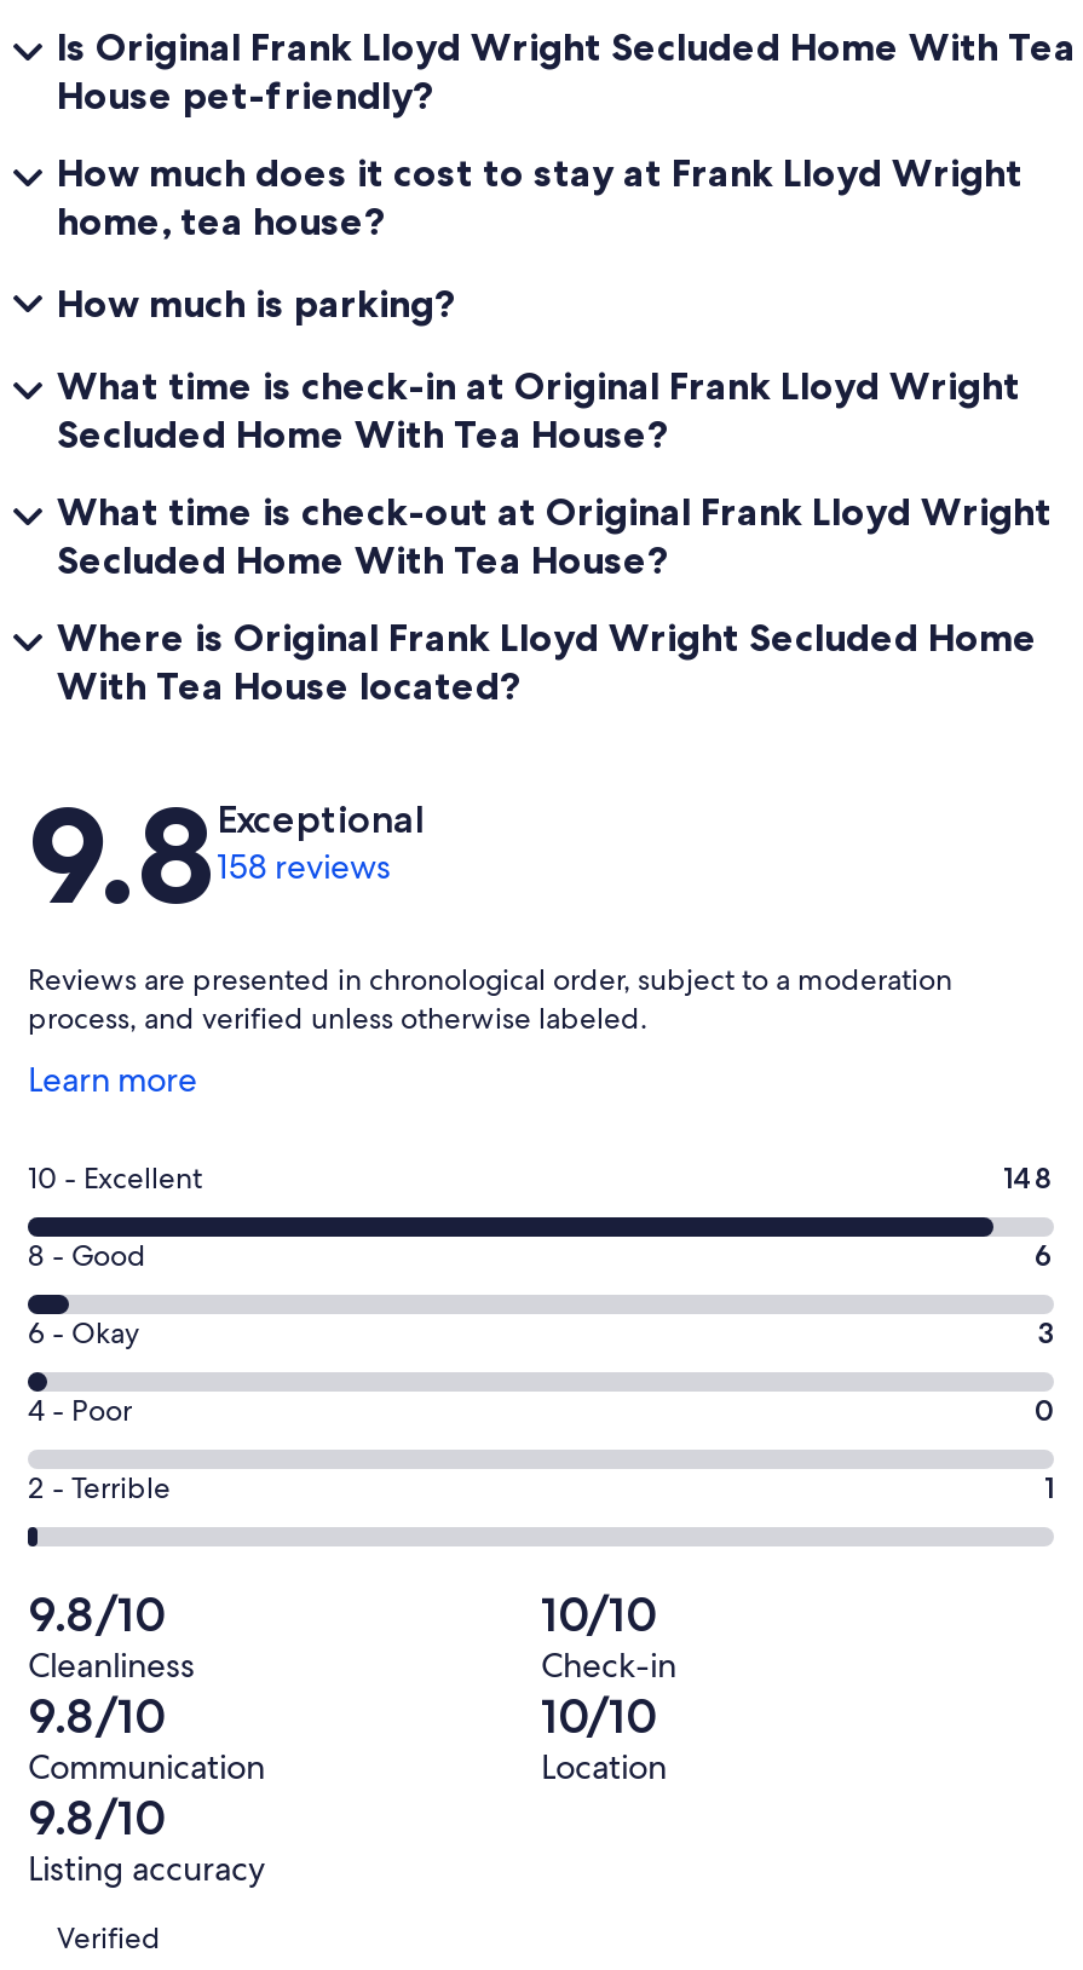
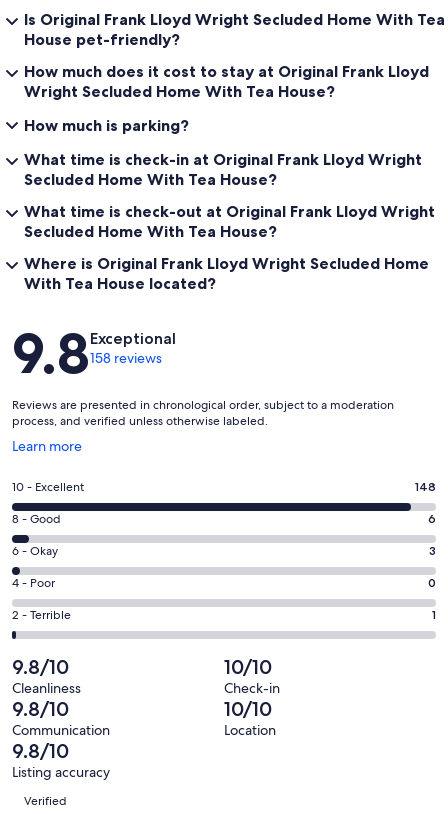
- How much does it cost to stay at Frank Lloyd Wright
- home, tea house?
+ How much does it cost to stay at Original Frank Lloyd
+ Wright Secluded Home With Tea House?
